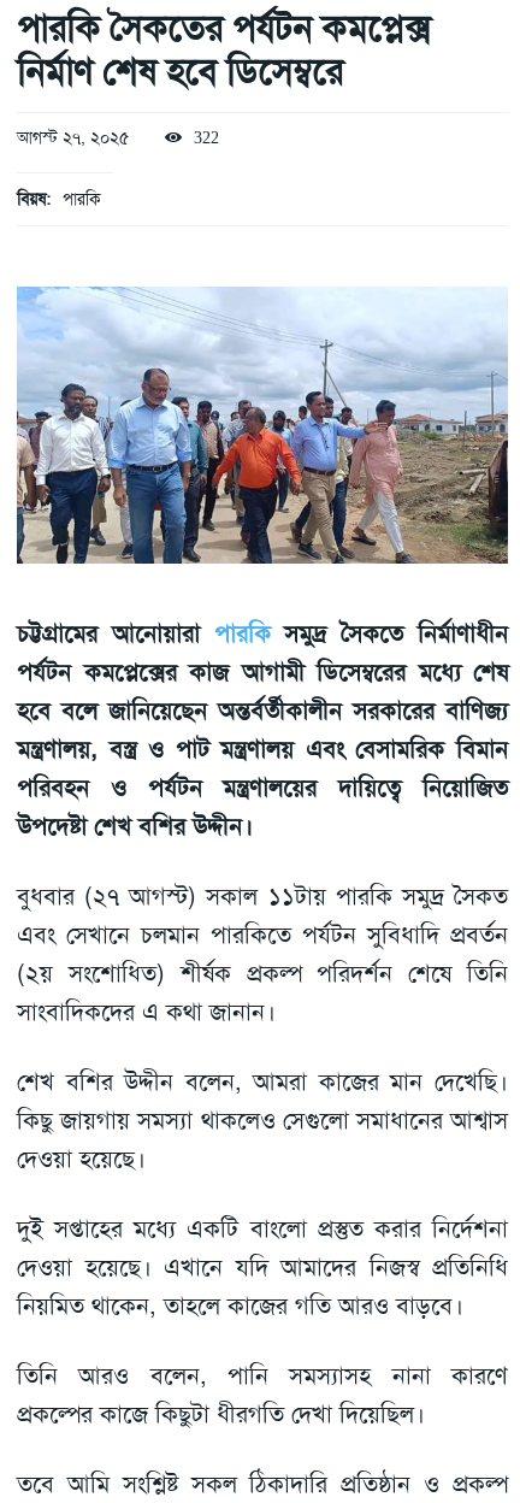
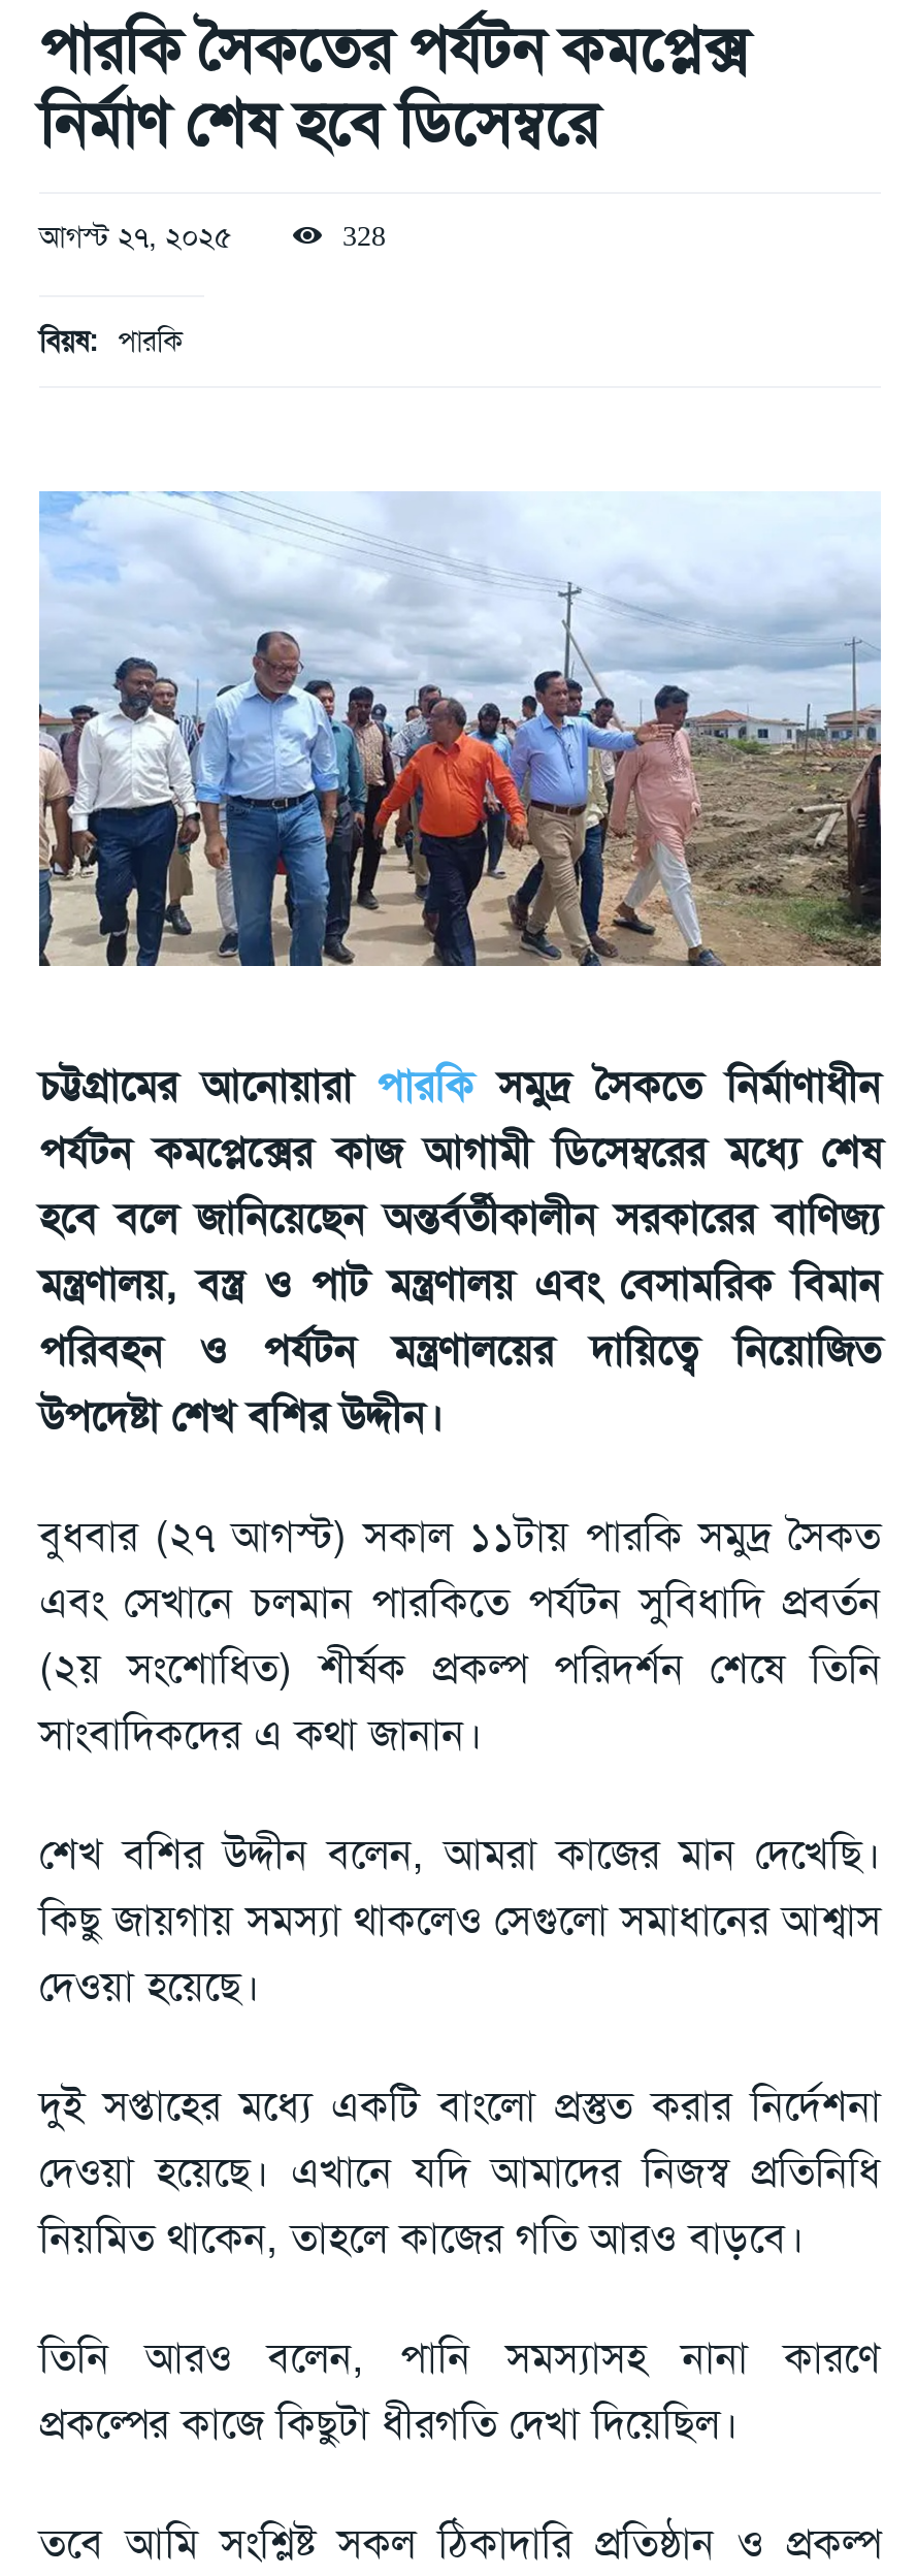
- 322
+ 328
